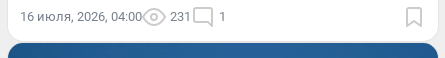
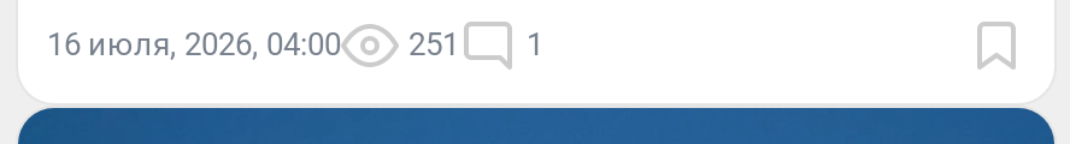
- 16 июля, 2026, 04:00 231 1
+ 16 июля, 2026, 04:00 251 1
